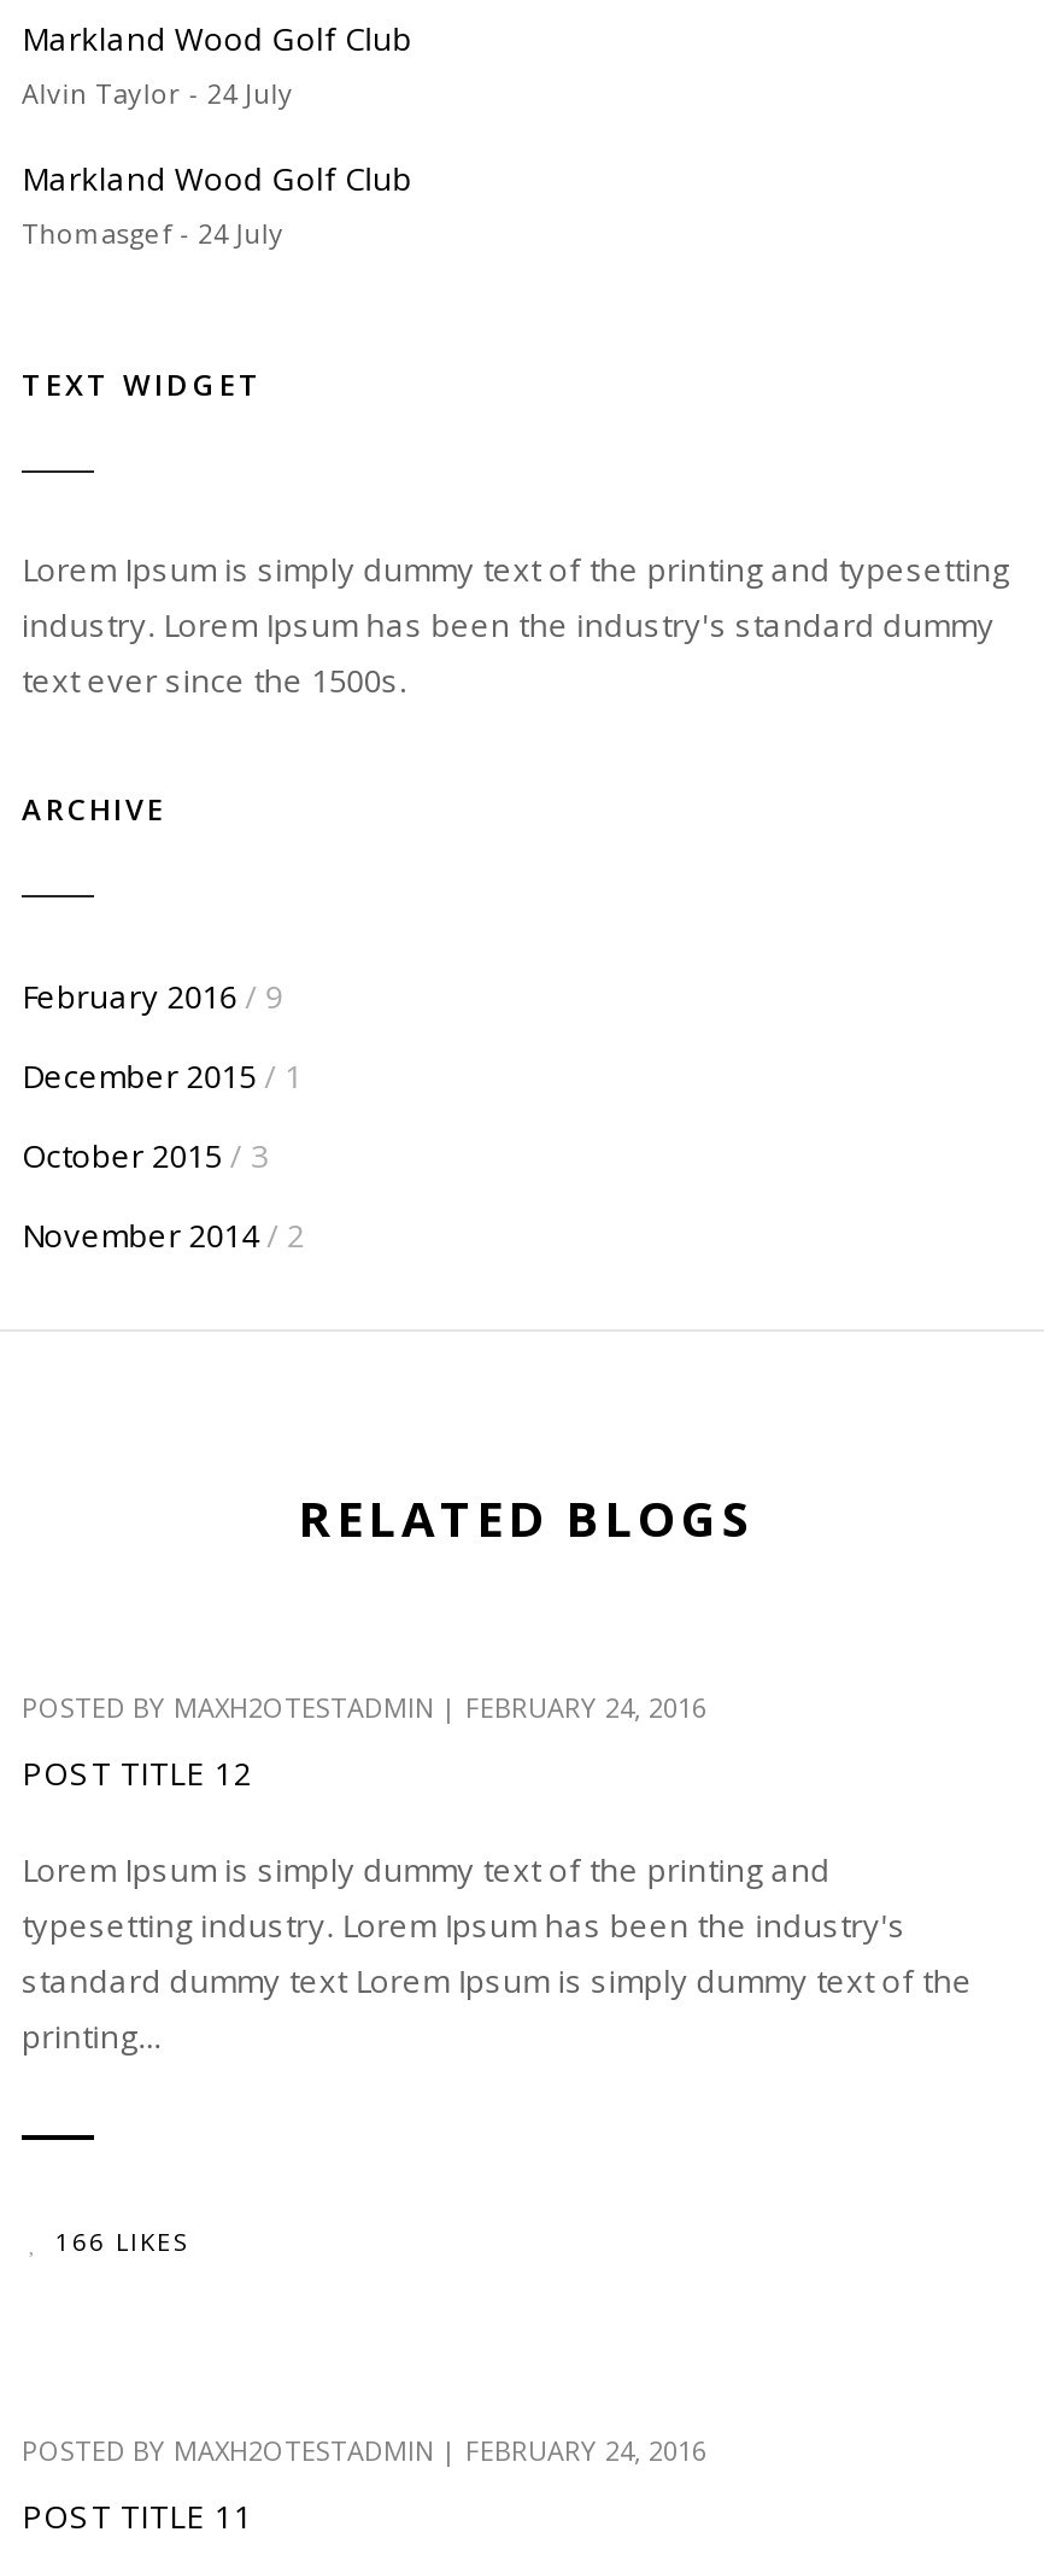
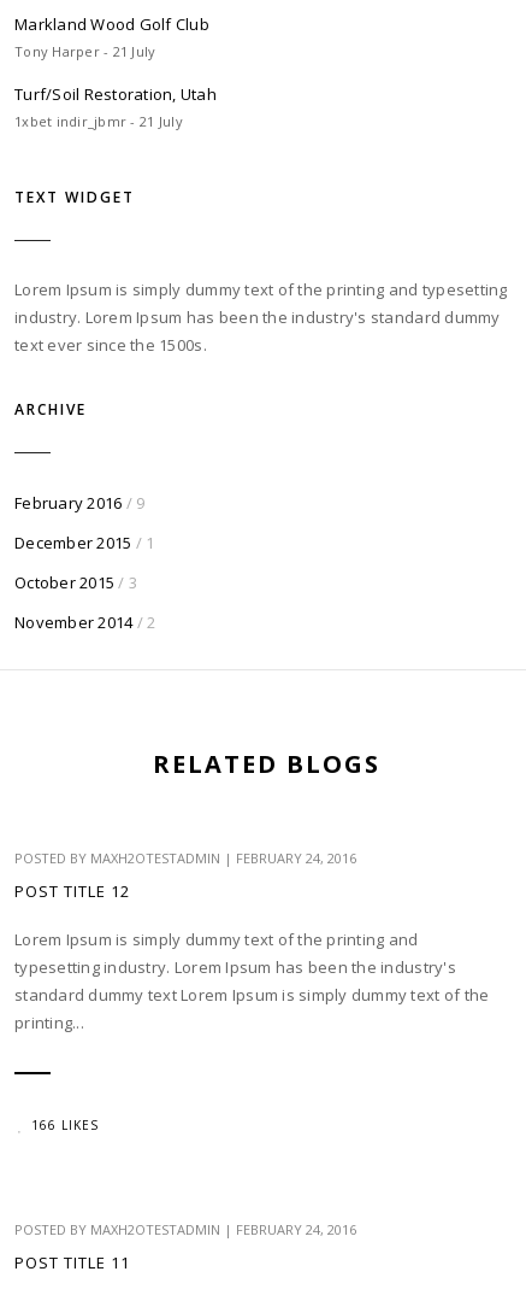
- Alvin Taylor - 24 July
+ Tony Harper - 21 July

- Markland Wood Golf Club
- Thomasgef - 24 July
+ Turf/Soil Restoration, Utah
+ 1xbet indir_jbmr - 21 July
